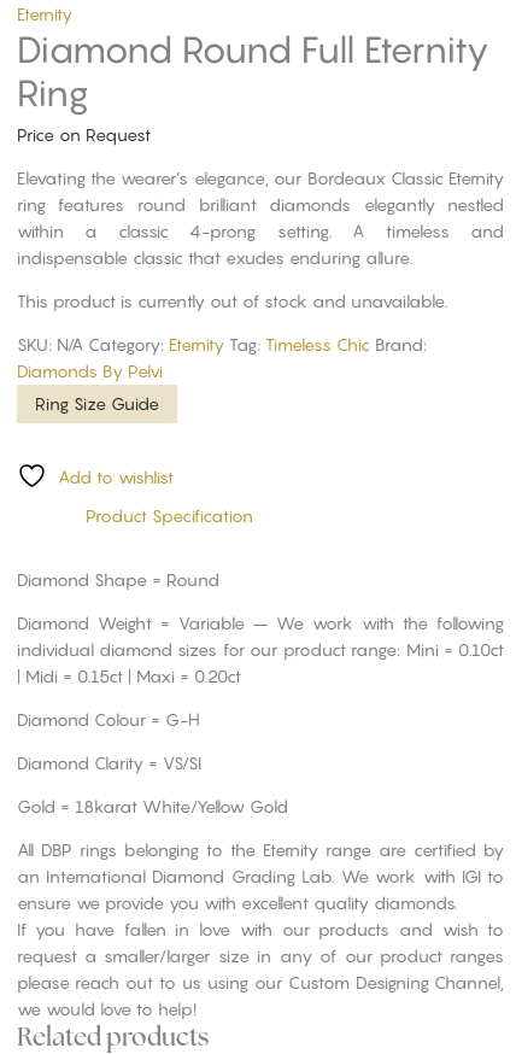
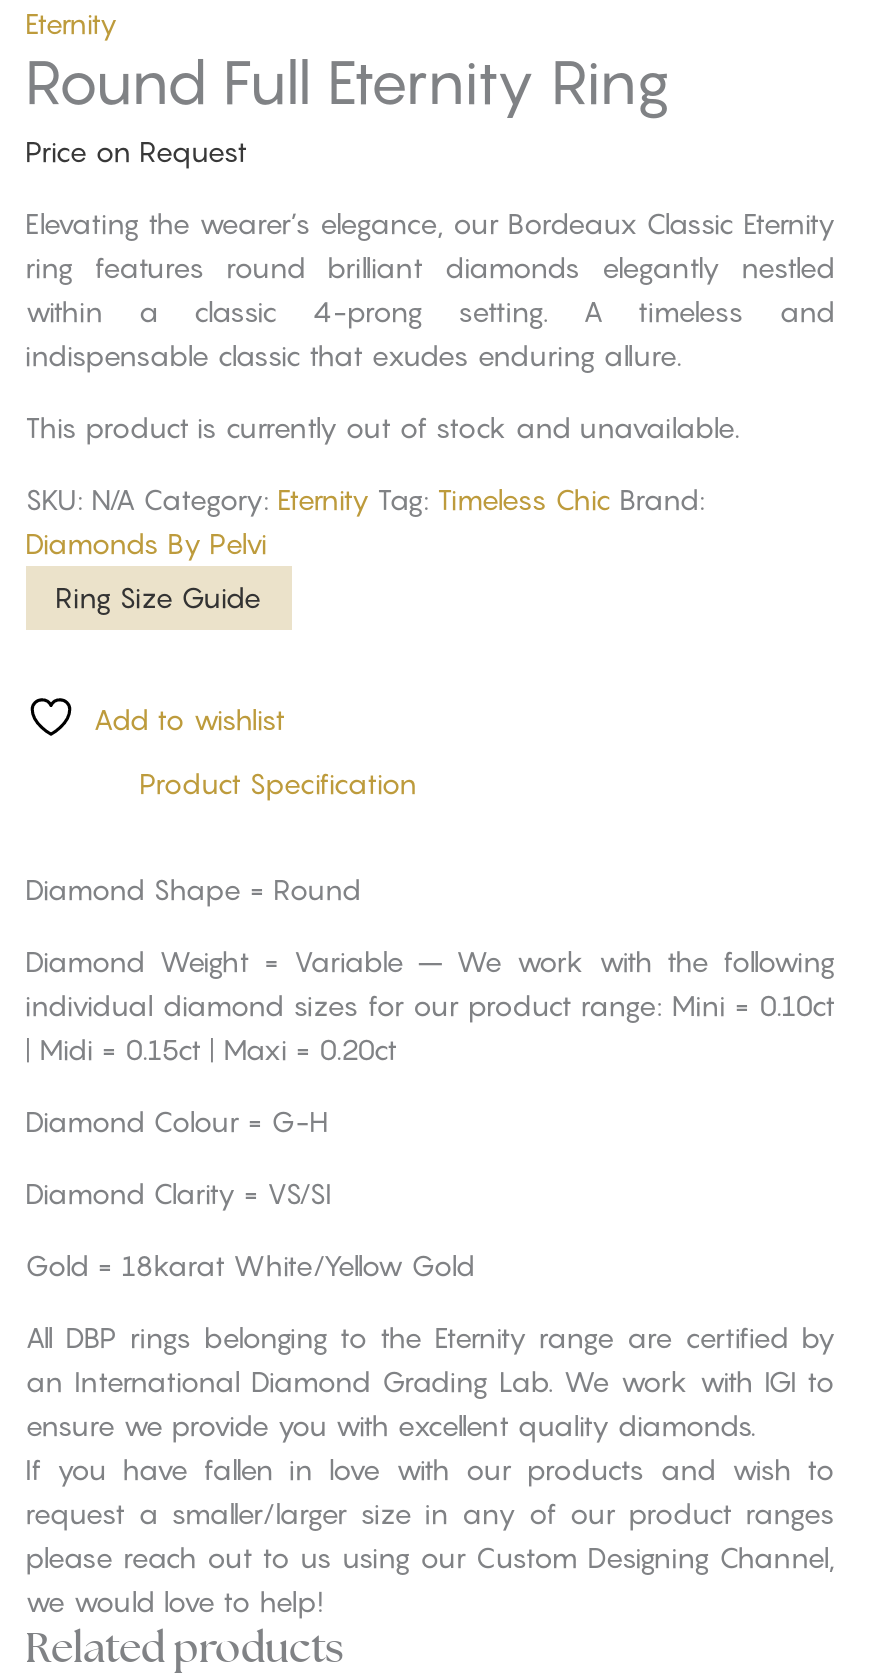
- Diamond Round Full Eternity
- Ring
+ Round Full Eternity Ring
